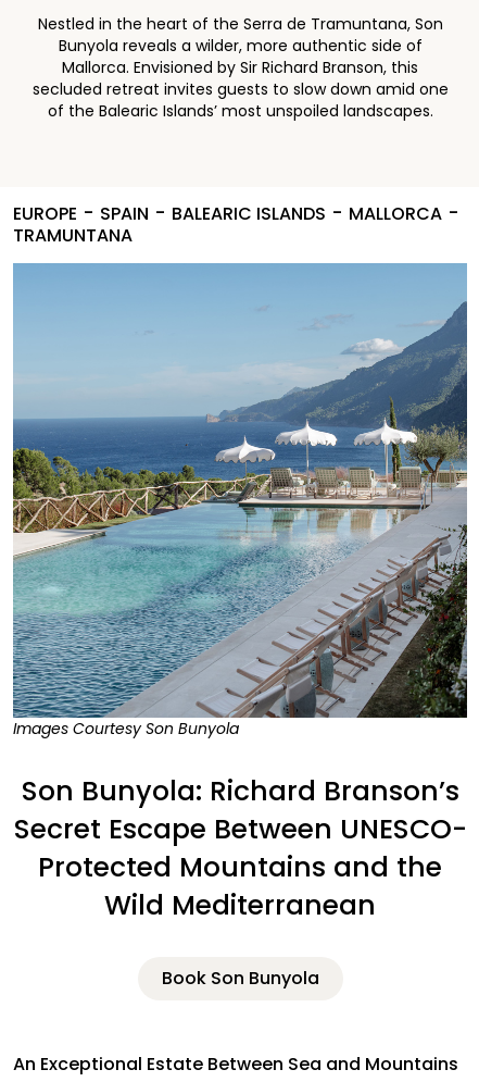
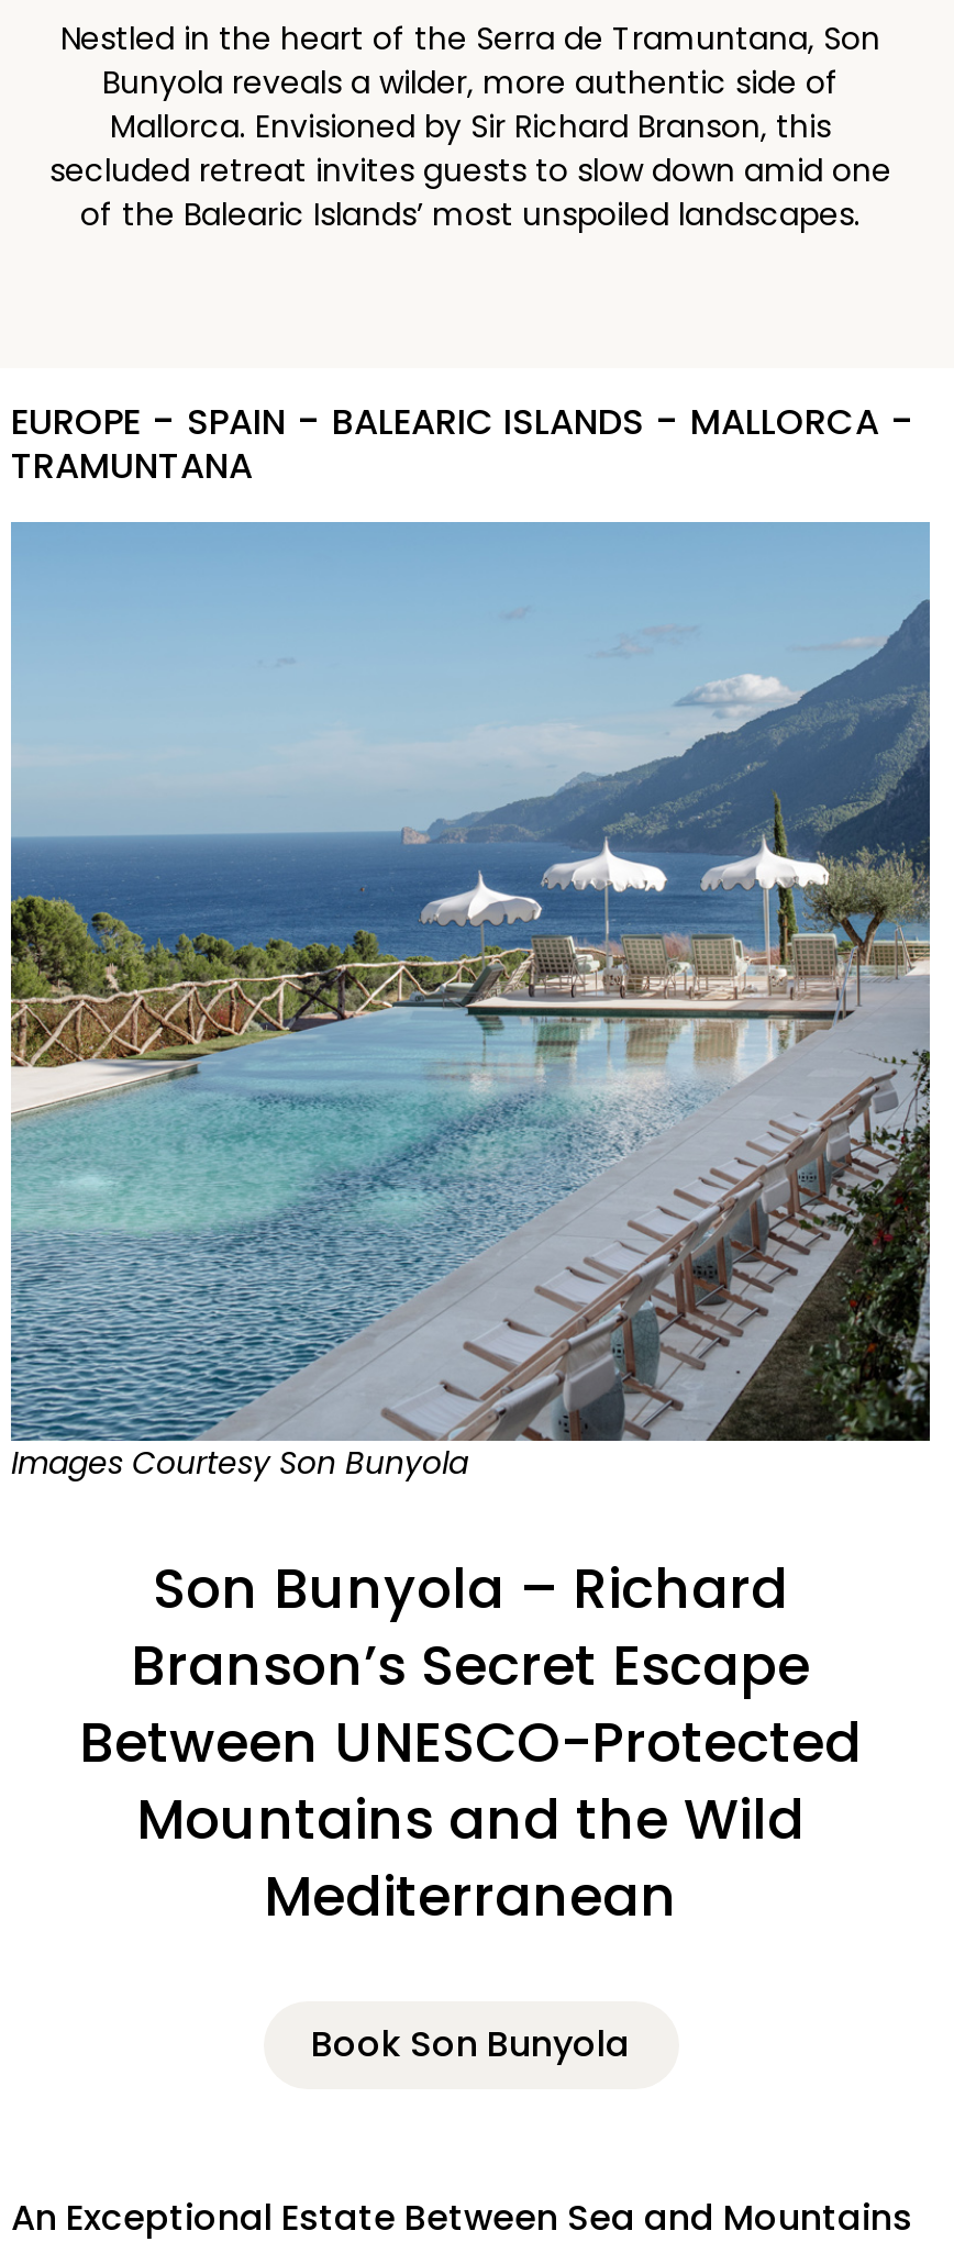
- Son Bunyola: Richard Branson’s
- Secret Escape Between UNESCO-
- Protected Mountains and the
- Wild Mediterranean
+ Son Bunyola – Richard
+ Branson’s Secret Escape
+ Between UNESCO-Protected
+ Mountains and the Wild
+ Mediterranean
